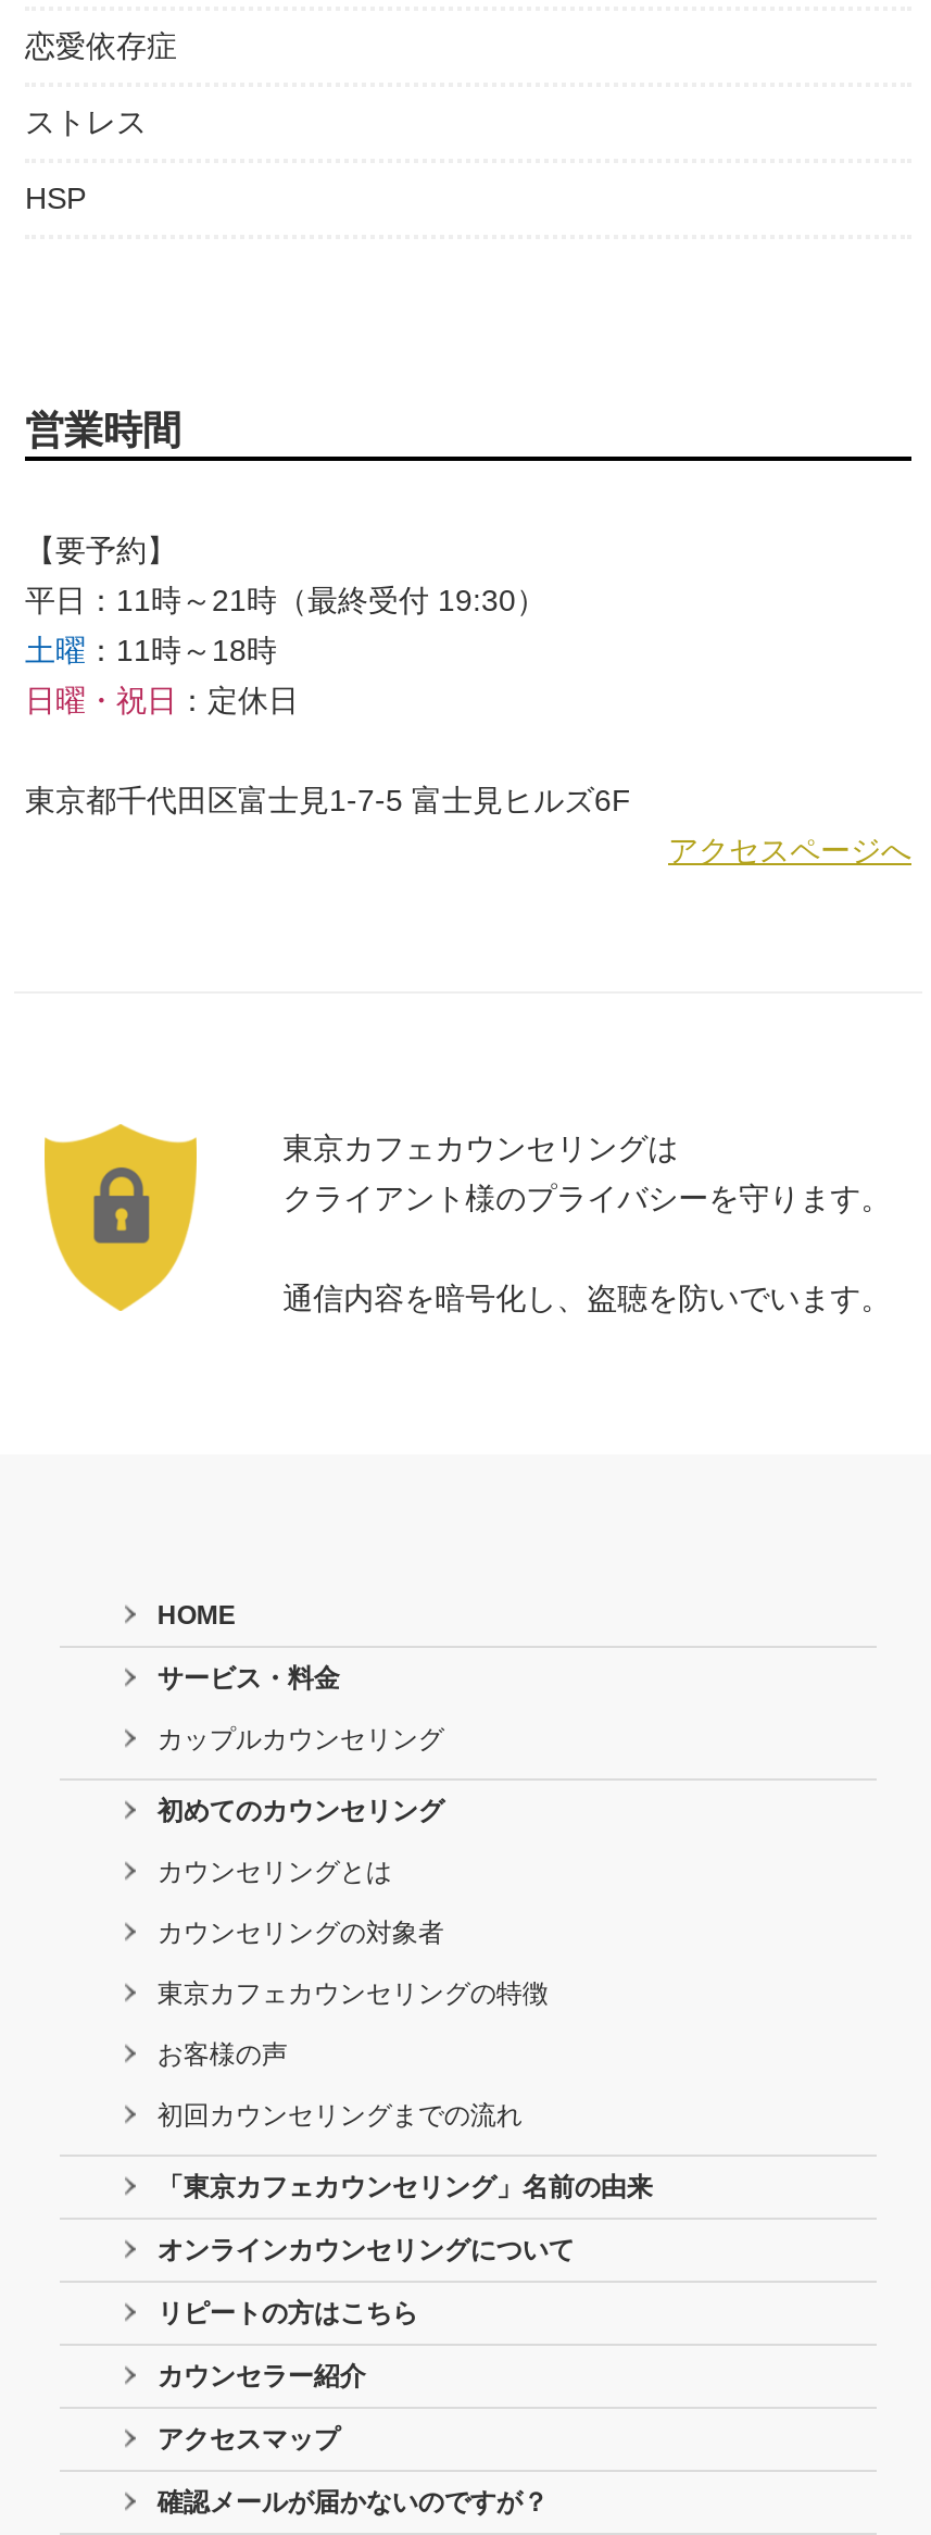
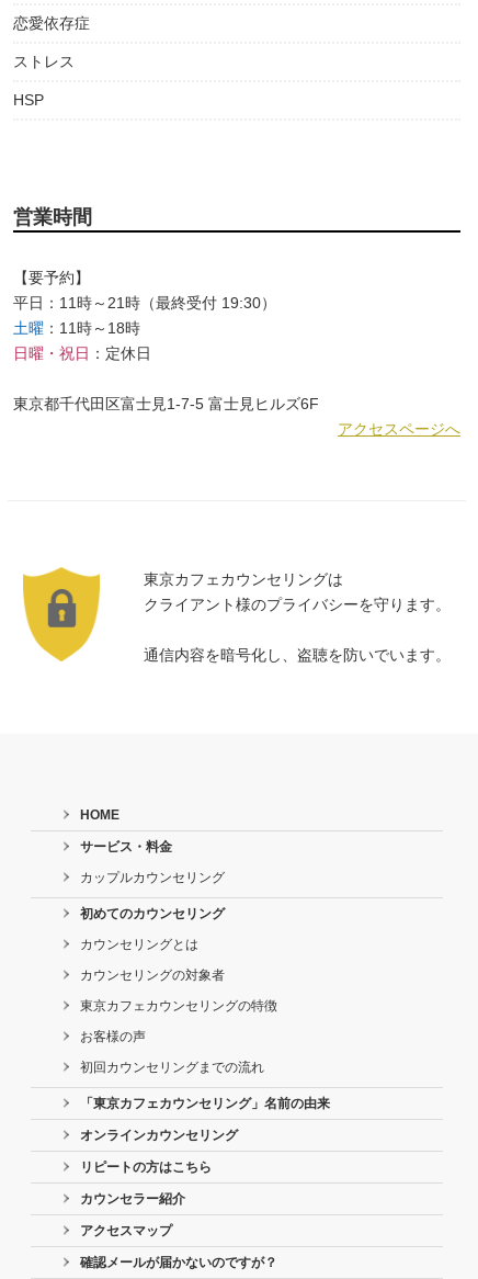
- オンラインカウンセリングについて
+ オンラインカウンセリング
